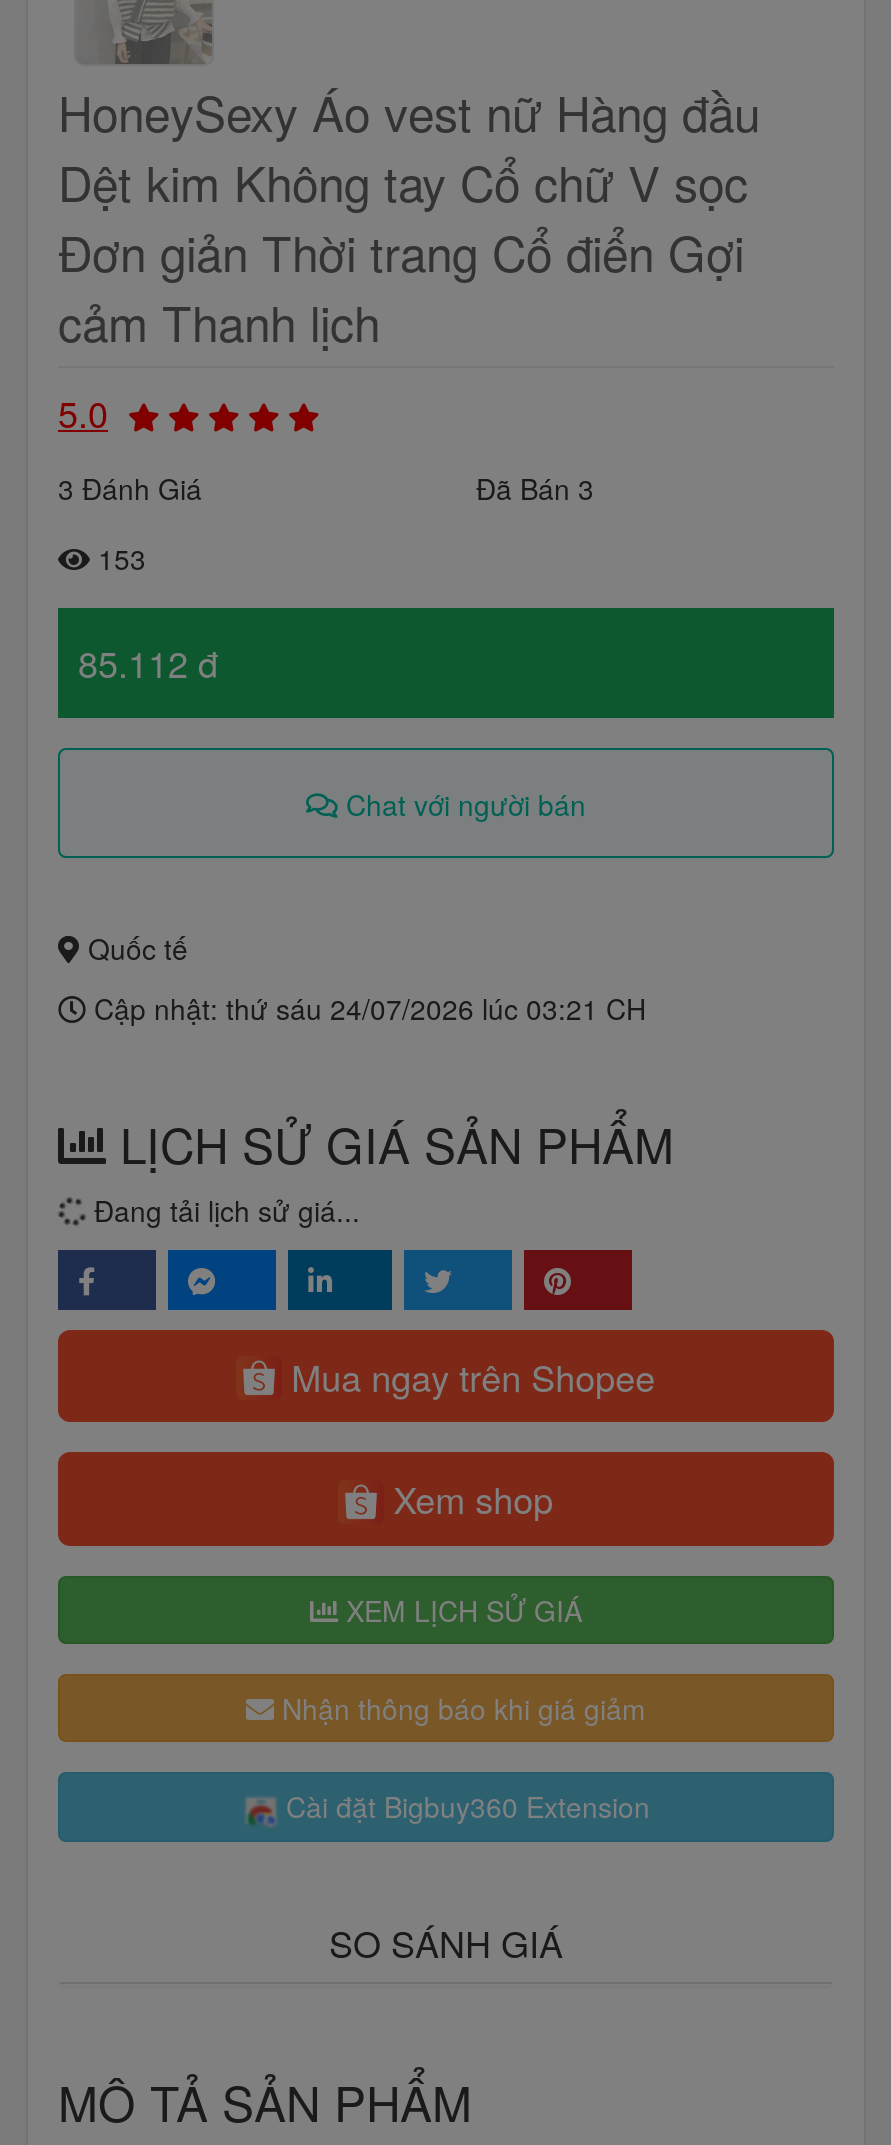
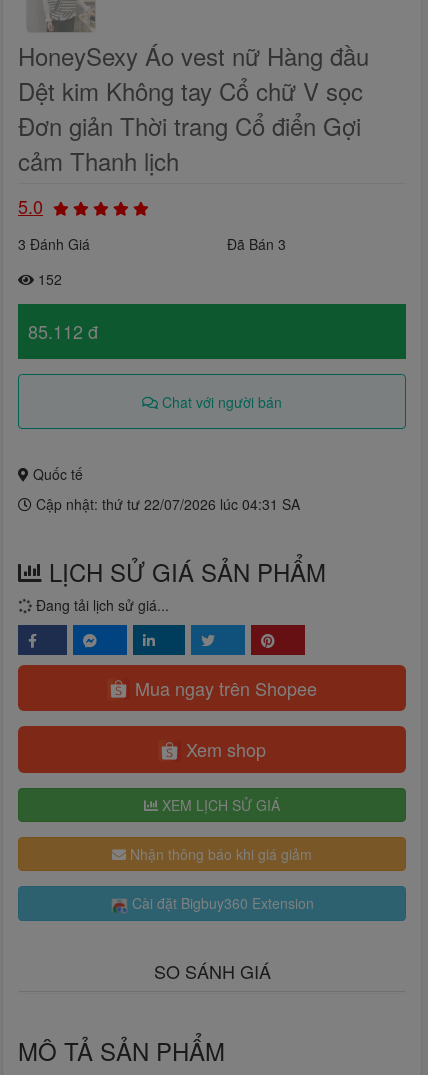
- 153
+ 152

- Cập nhật: thứ sáu 24/07/2026 lúc 03:21 CH
+ Cập nhật: thứ tư 22/07/2026 lúc 04:31 SA
